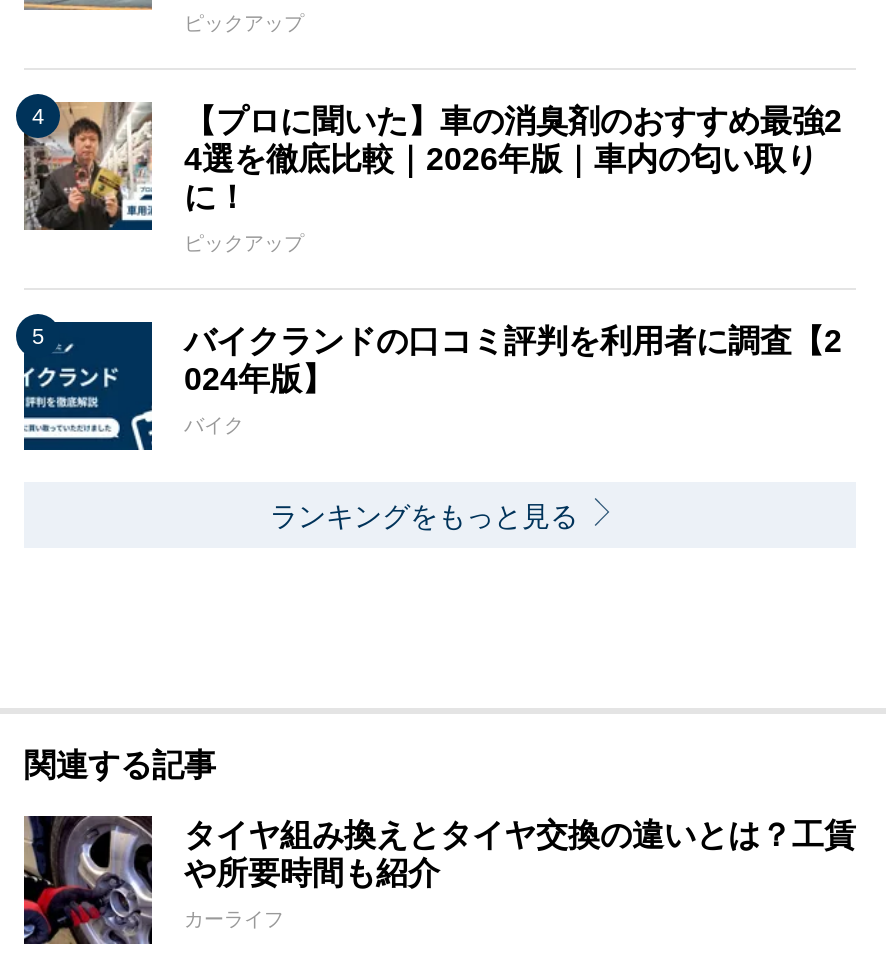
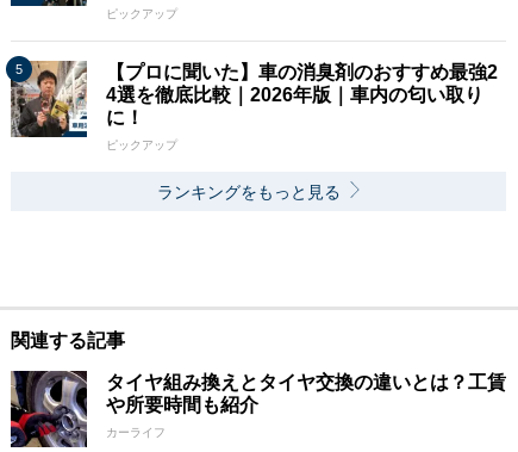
- [image]
- バイクランドの口コミ評判を利用者に調査【2
- 024年版】
- バイク
